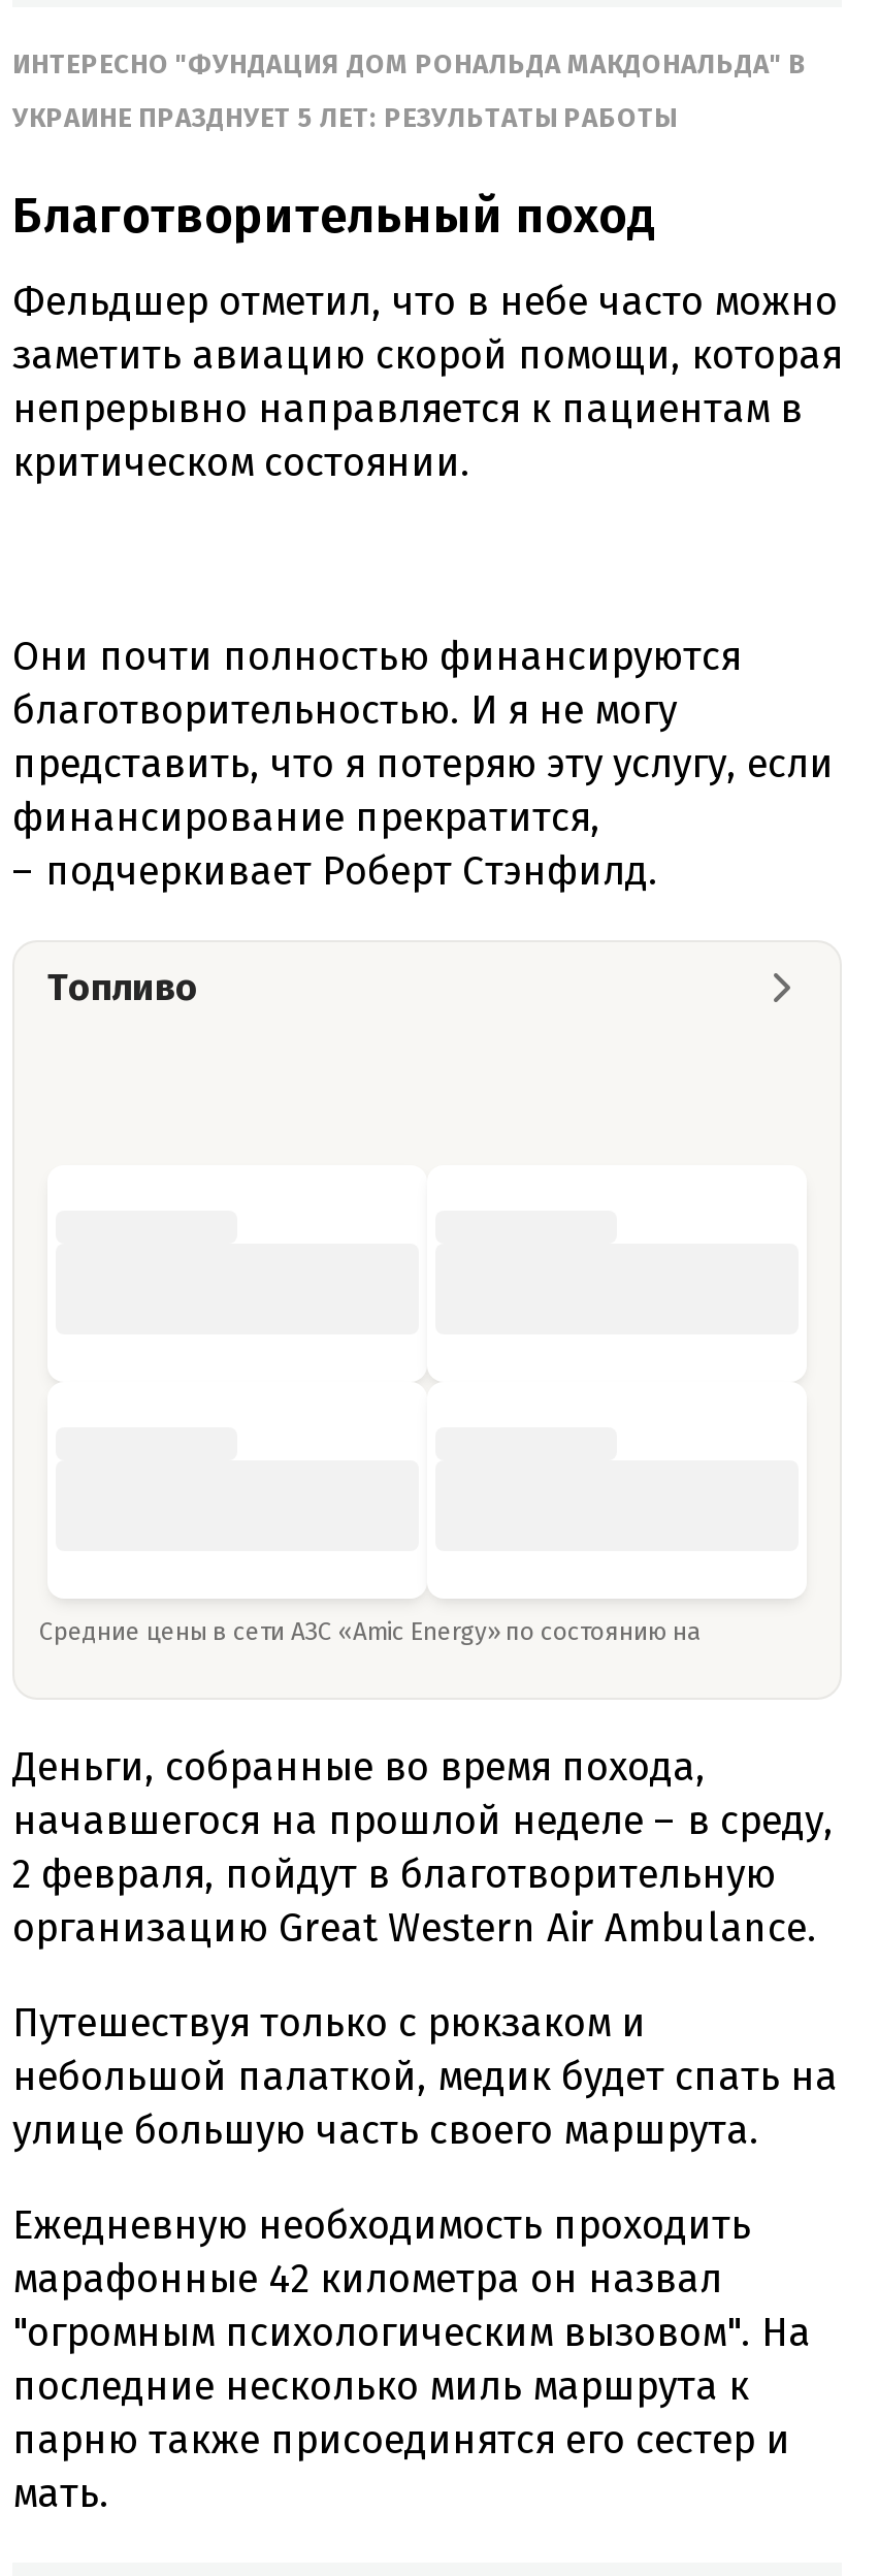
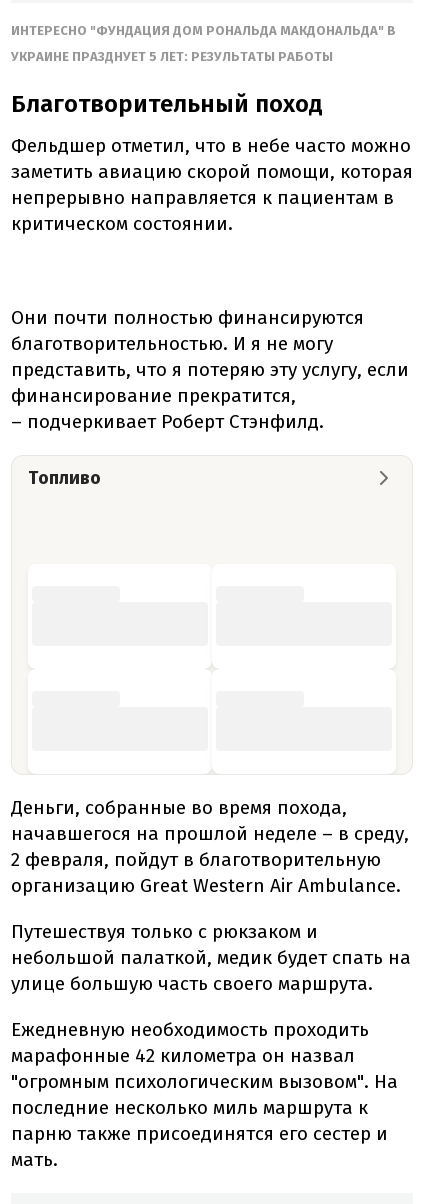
- Средние цены в сети АЗС «Amic Energy» по состоянию на
